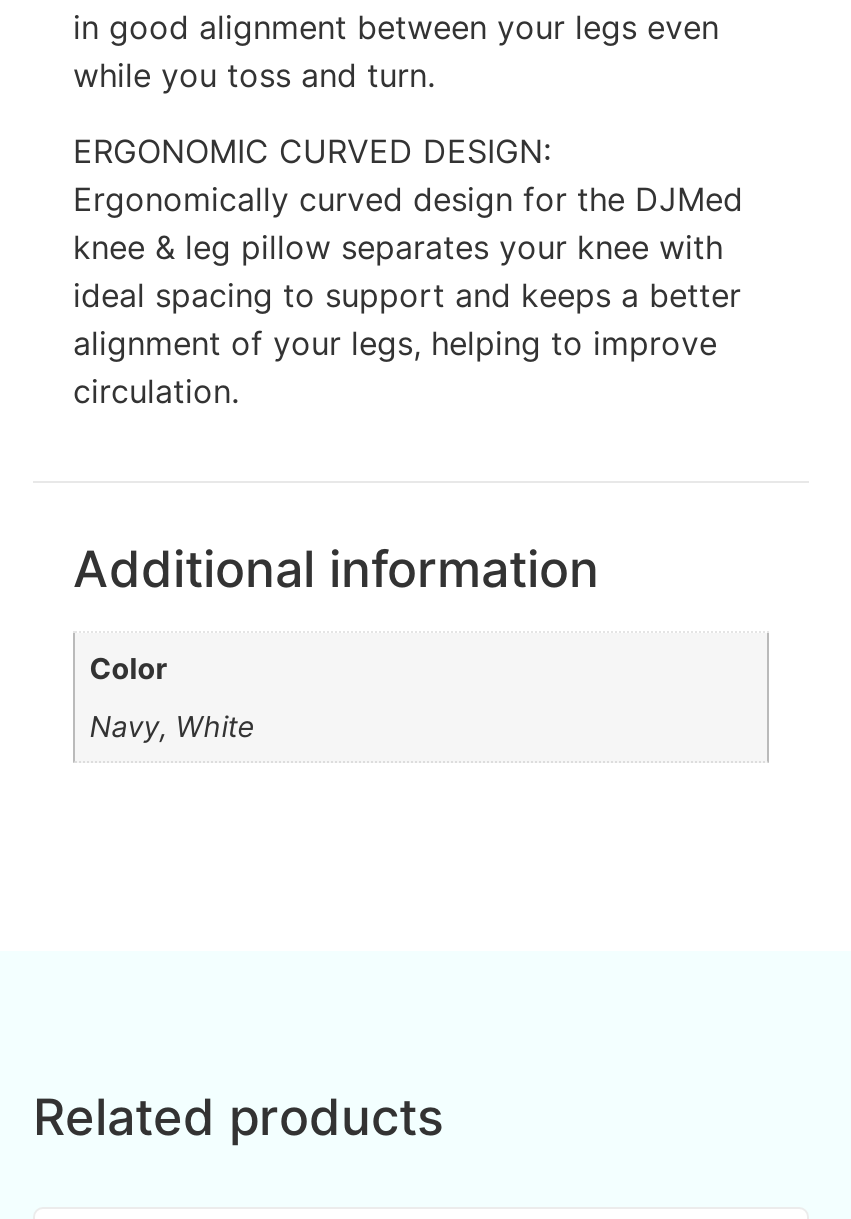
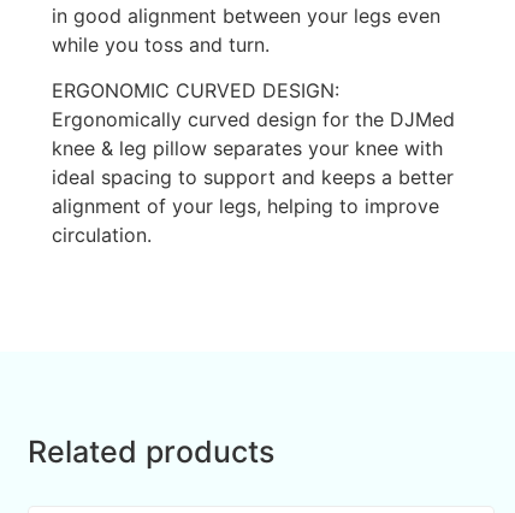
- Additional information
- Color
- Navy, White
